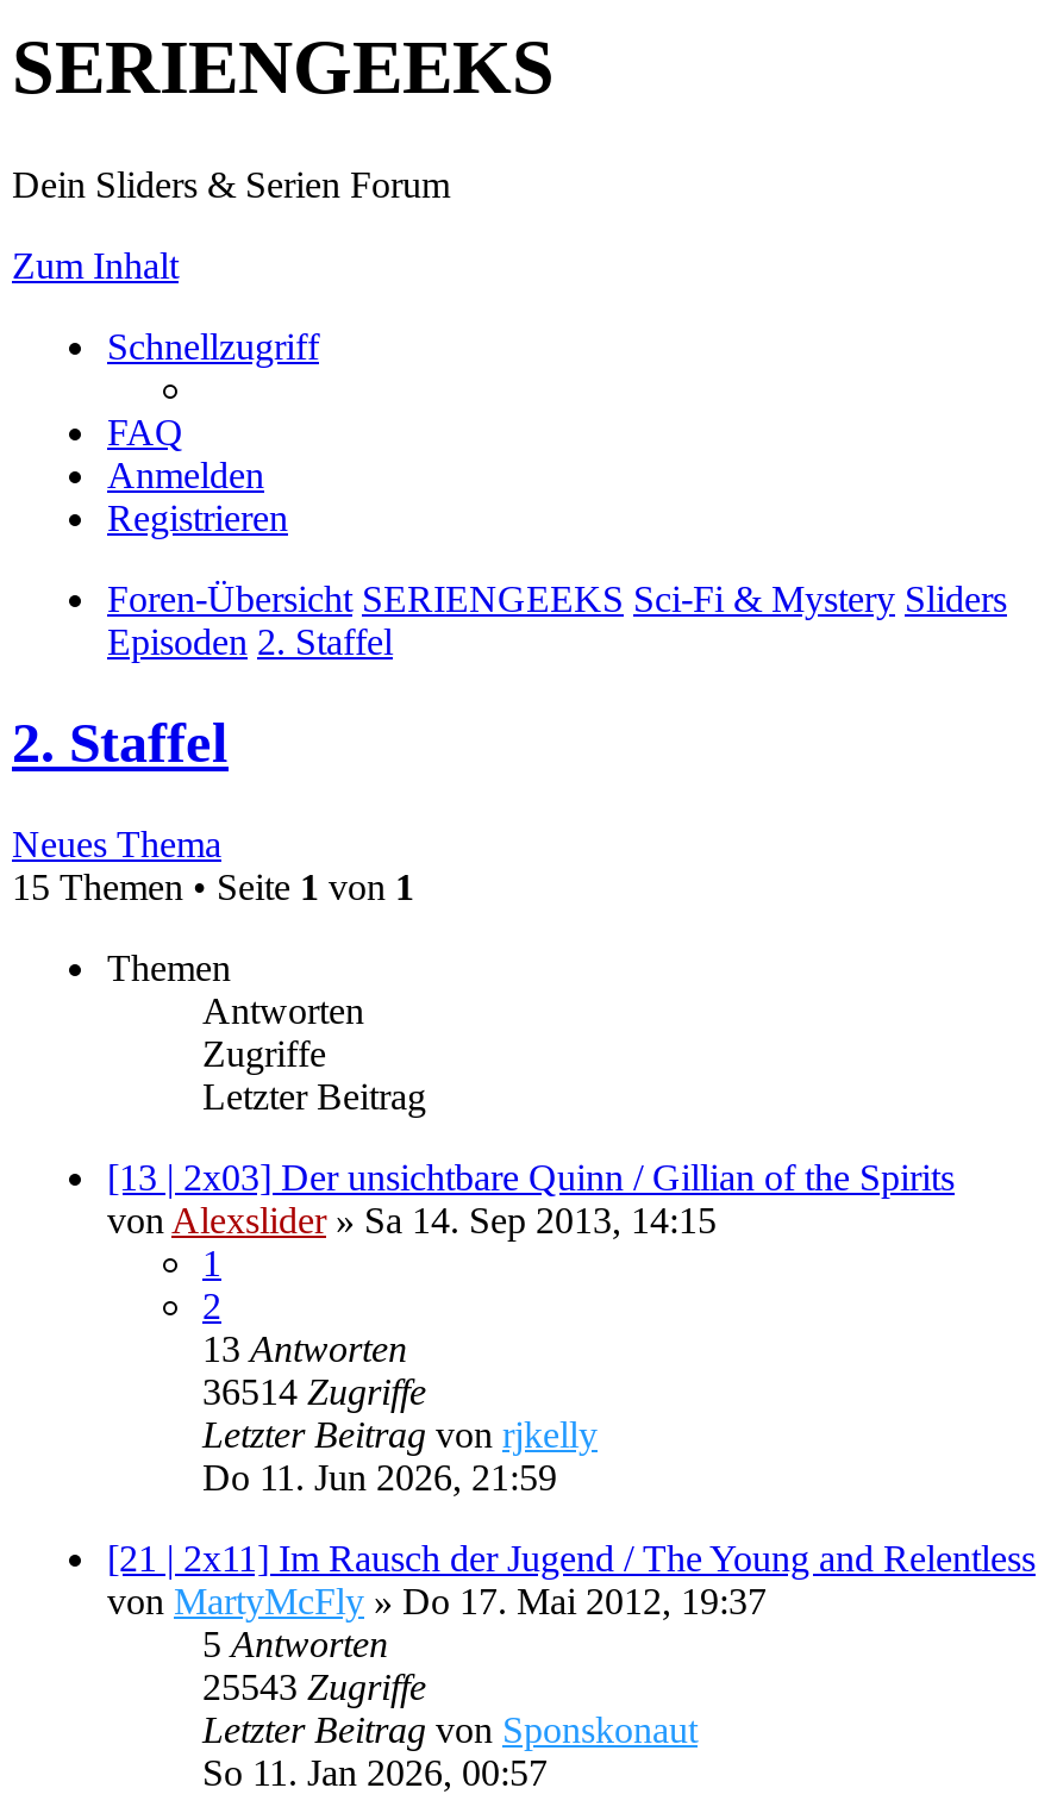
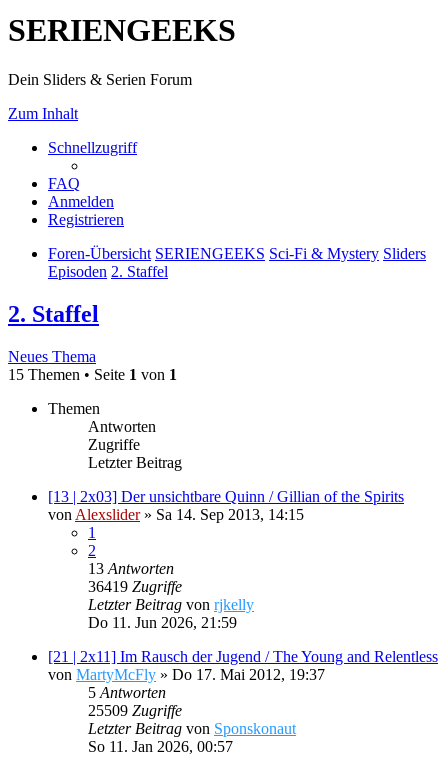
- 36514 Zugriffe
+ 36419 Zugriffe

- 25543 Zugriffe
+ 25509 Zugriffe
